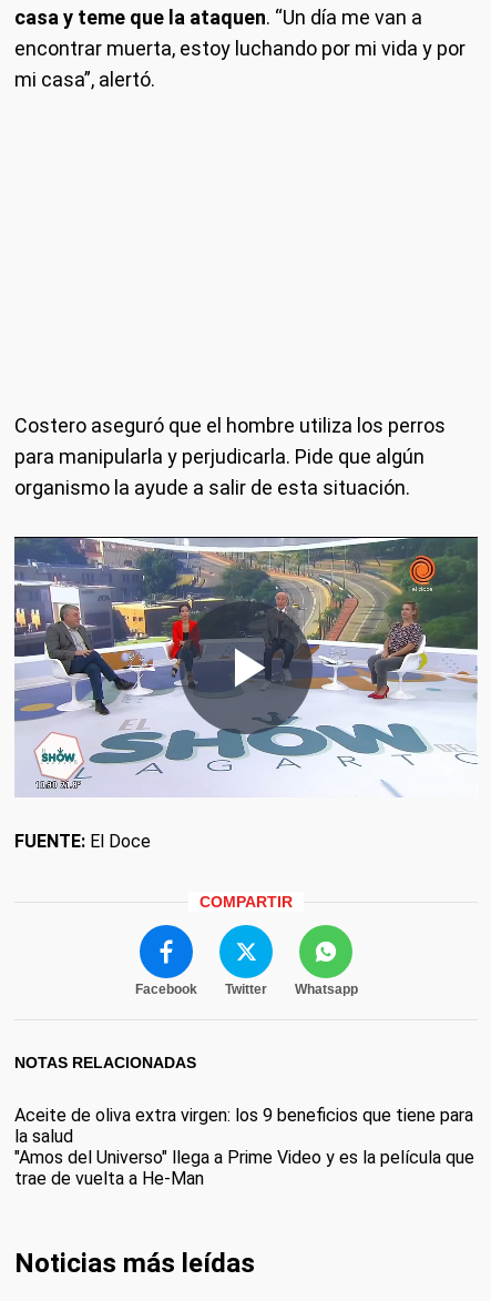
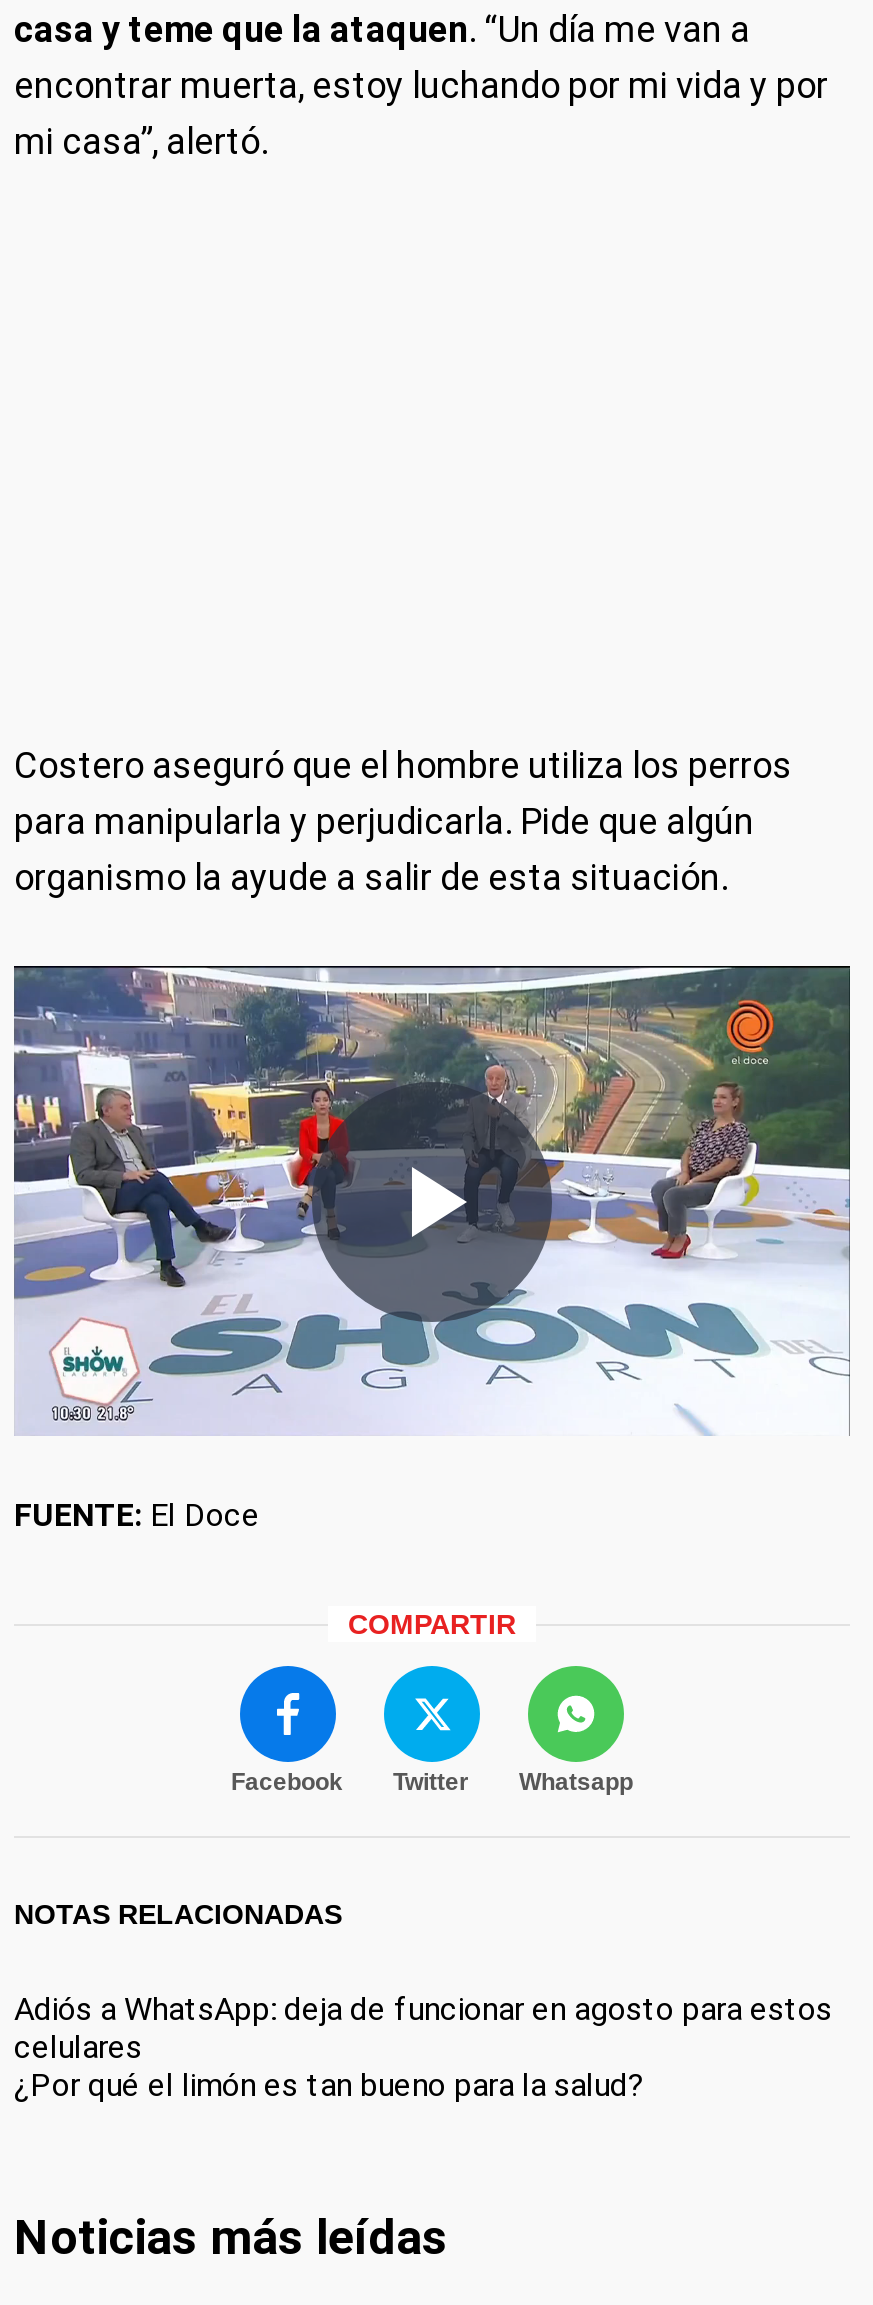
- Aceite de oliva extra virgen: los 9 beneficios que tiene para
- la salud
- "Amos del Universo" llega a Prime Video y es la película que
- trae de vuelta a He-Man
+ Adiós a WhatsApp: deja de funcionar en agosto para estos
+ celulares
+ ¿Por qué el limón es tan bueno para la salud?
